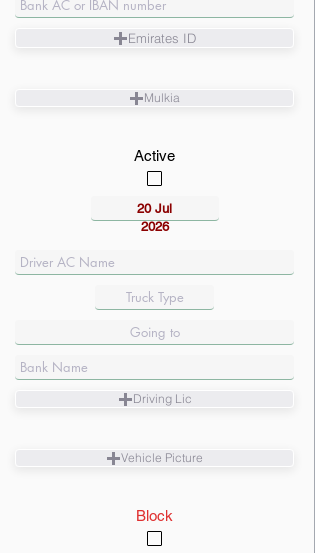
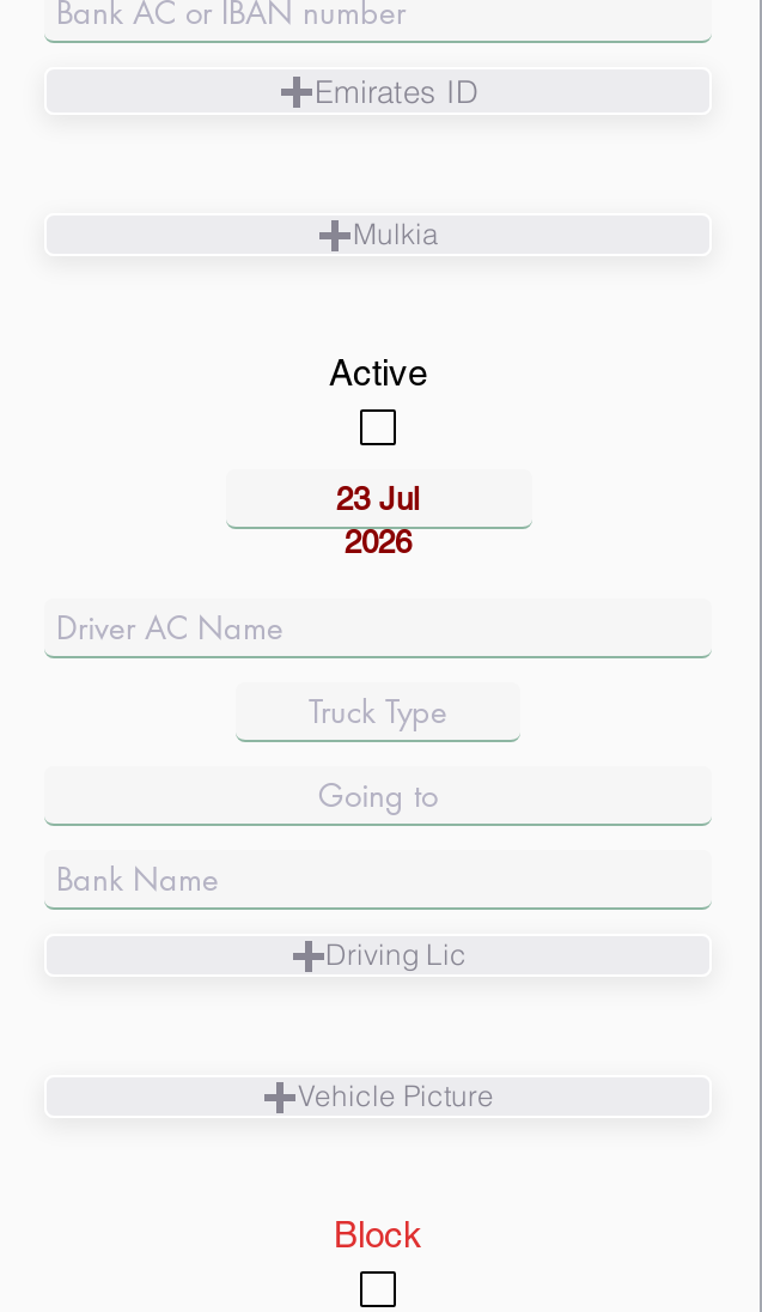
- 20 Jul
+ 23 Jul
